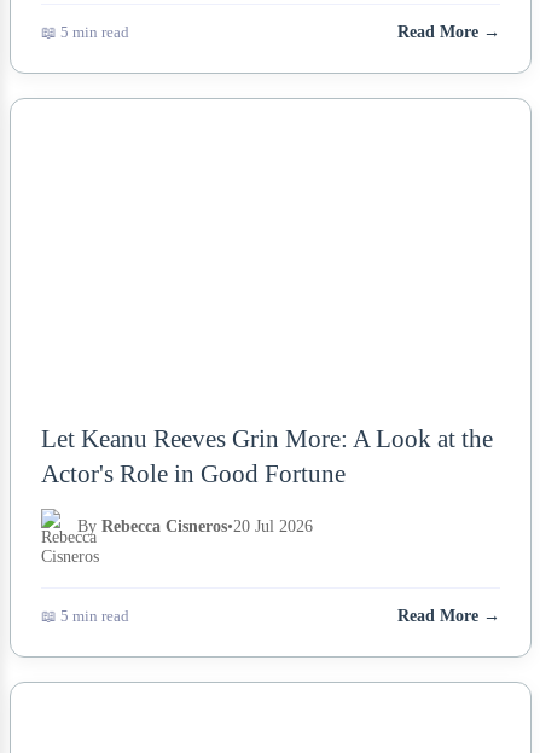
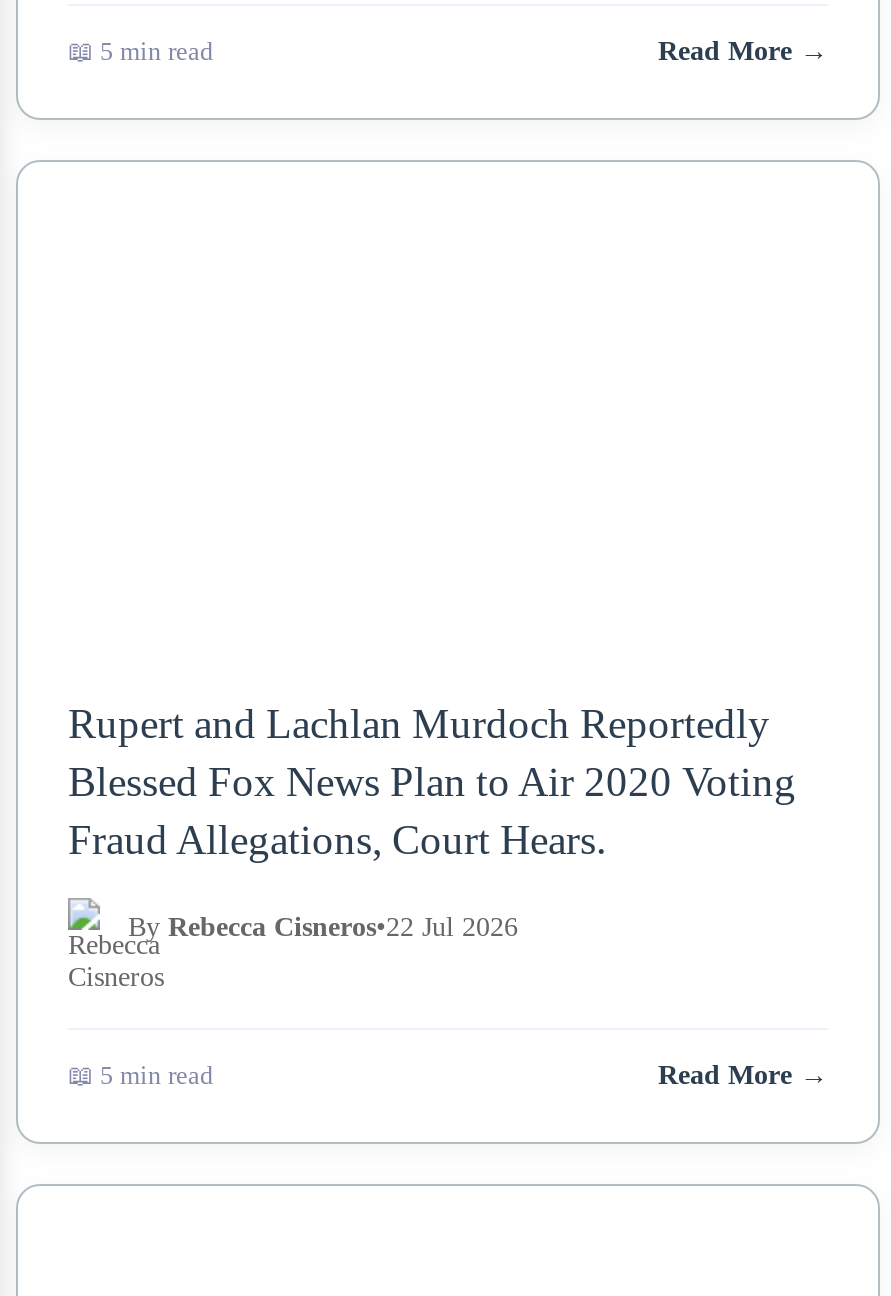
- Let Keanu Reeves Grin More: A Look at the
- Actor's Role in Good Fortune
+ Rupert and Lachlan Murdoch Reportedly
+ Blessed Fox News Plan to Air 2020 Voting
+ Fraud Allegations, Court Hears.

- By Rebecca Cisneros•20 Jul 2026
+ By Rebecca Cisneros•22 Jul 2026
